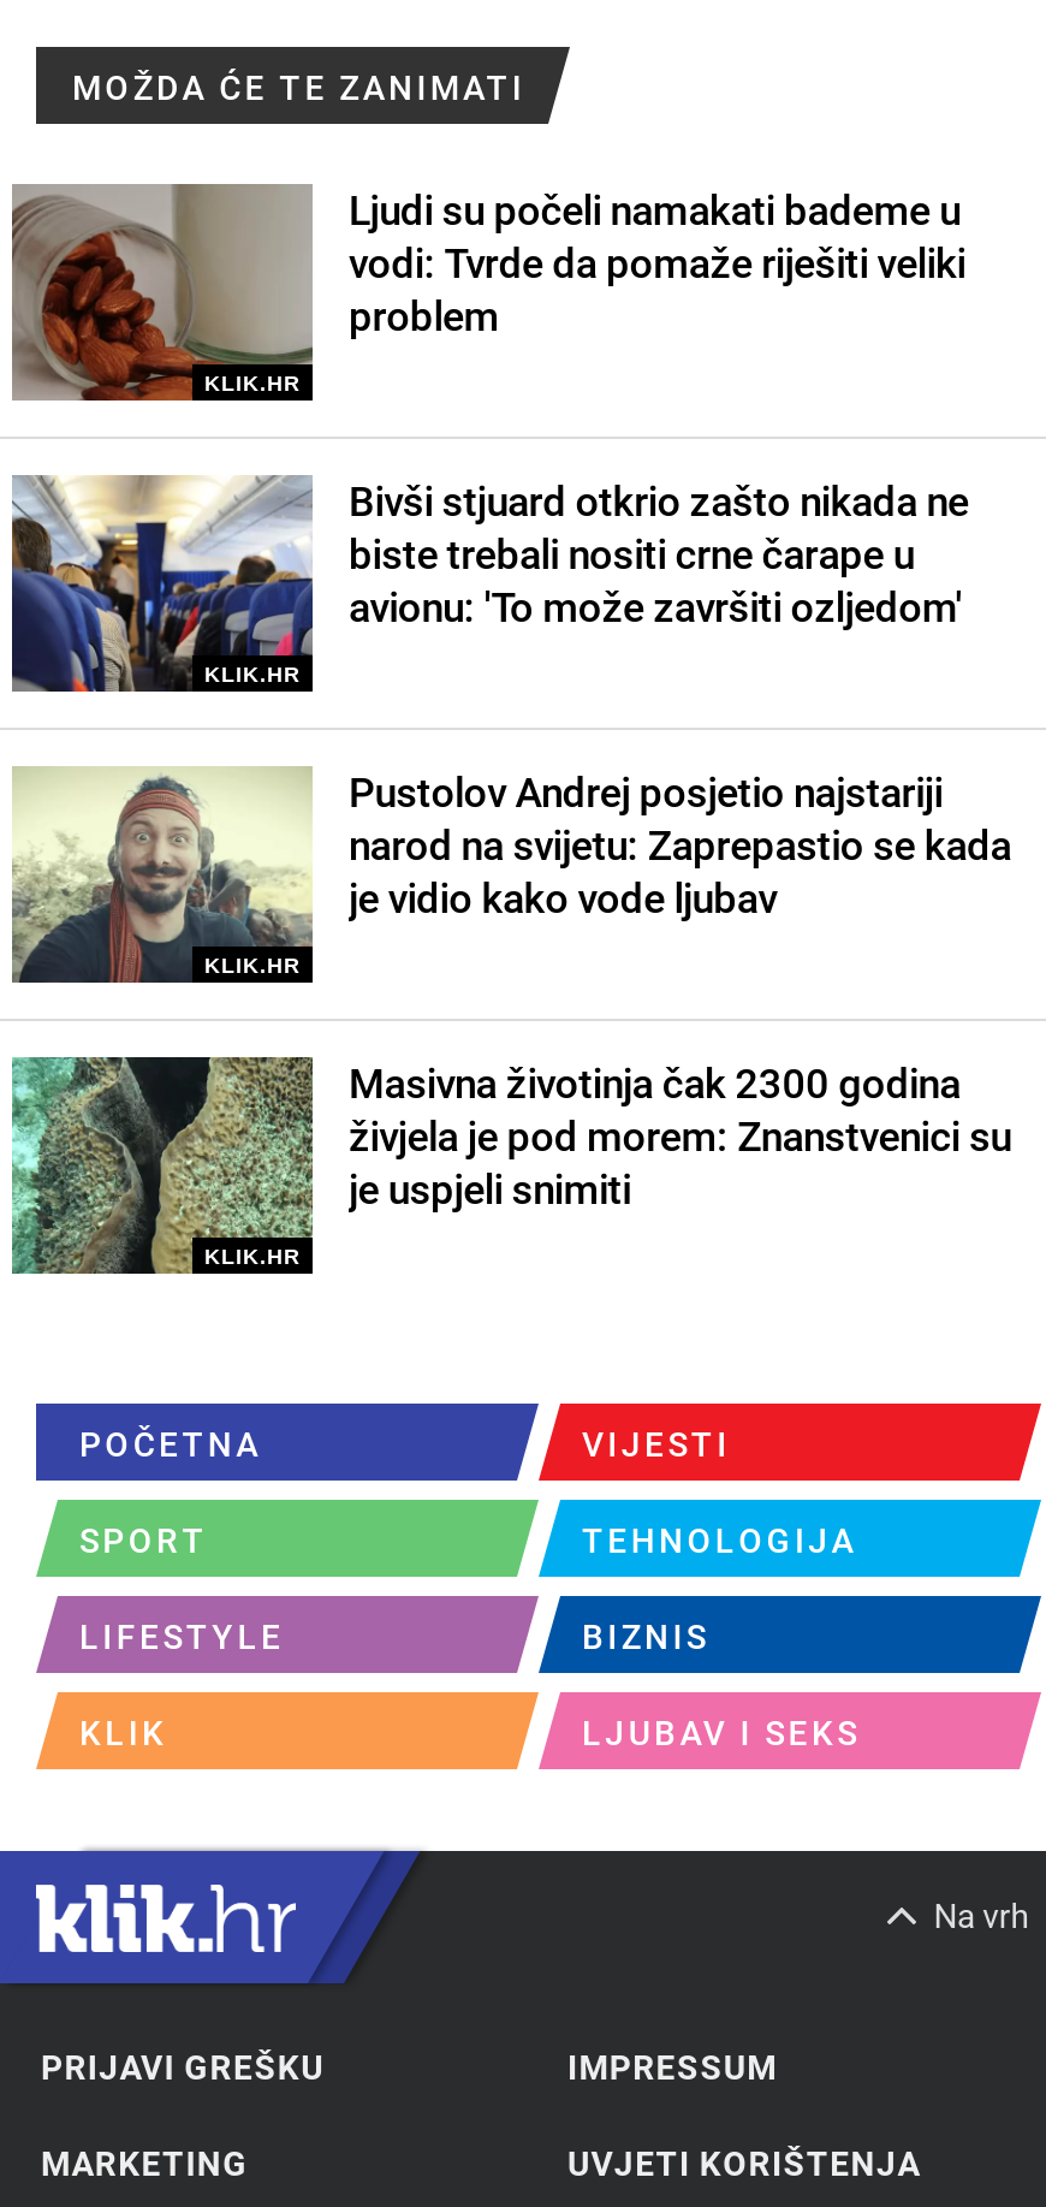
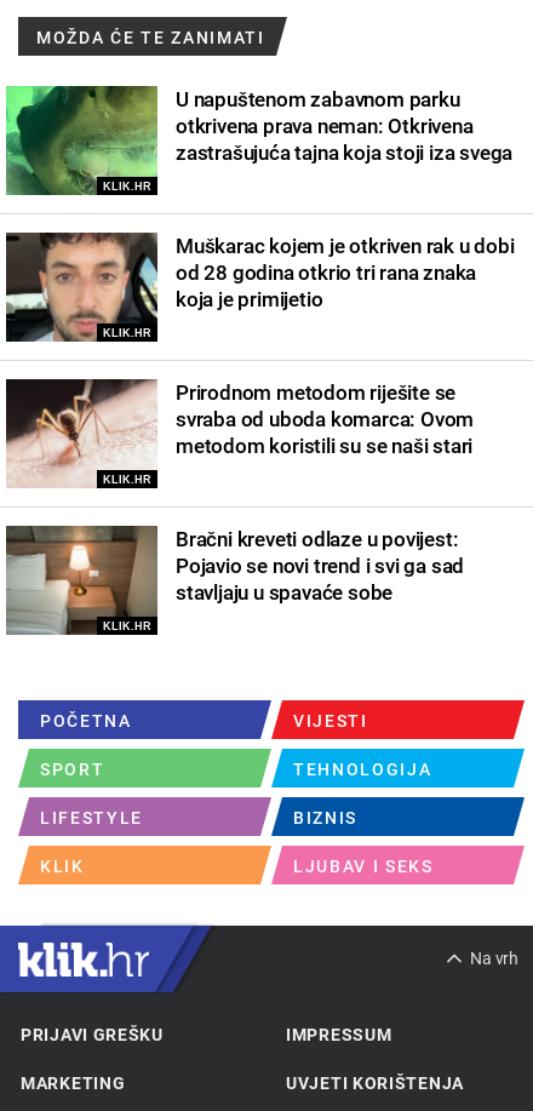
- [image]
- Ljudi su počeli namakati bademe u
- vodi: Tvrde da pomaže riješiti veliki
- problem
+ [image]
+ U napuštenom zabavnom parku
+ otkrivena prava neman: Otkrivena
+ zastrašujuća tajna koja stoji iza svega

- [image]
- Bivši stjuard otkrio zašto nikada ne
- biste trebali nositi crne čarape u
- avionu: 'To može završiti ozljedom'
+ [image]
+ Muškarac kojem je otkriven rak u dobi
+ od 28 godina otkrio tri rana znaka
+ koja je primijetio

- [image]
- Pustolov Andrej posjetio najstariji
- narod na svijetu: Zaprepastio se kada
- je vidio kako vode ljubav
+ [image]
+ Prirodnom metodom riješite se
+ svraba od uboda komarca: Ovom
+ metodom koristili su se naši stari

- [image]
- Masivna životinja čak 2300 godina
- živjela je pod morem: Znanstvenici su
- je uspjeli snimiti
+ [image]
+ Bračni kreveti odlaze u povijest:
+ Pojavio se novi trend i svi ga sad
+ stavljaju u spavaće sobe
